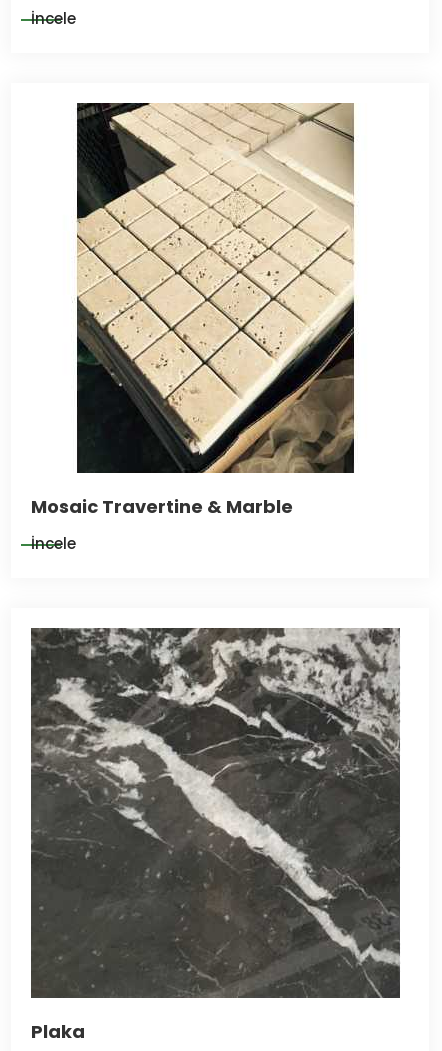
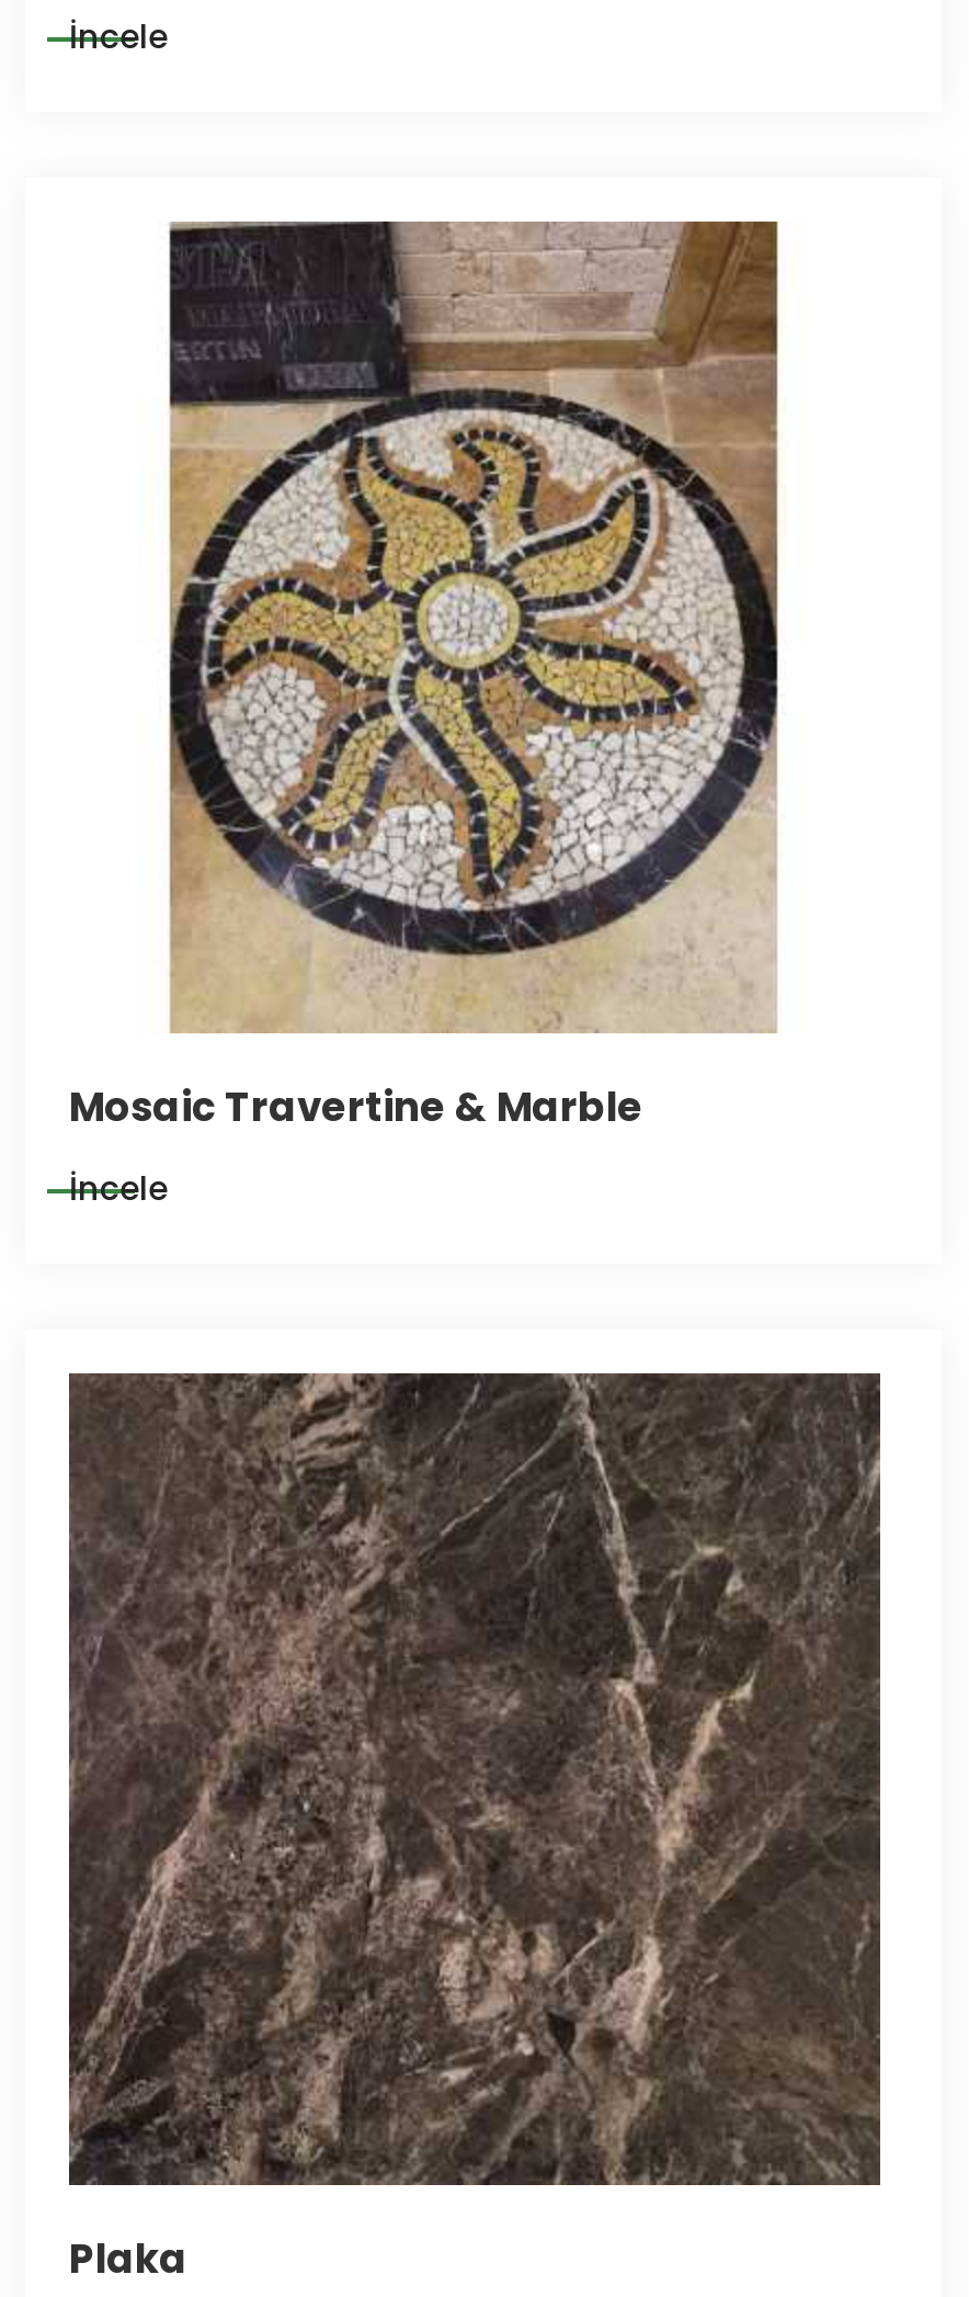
- [image]
+ [image]

- [image]
+ [image]
